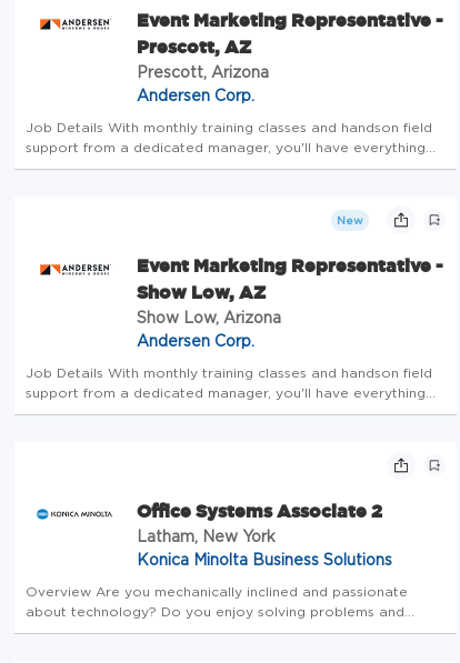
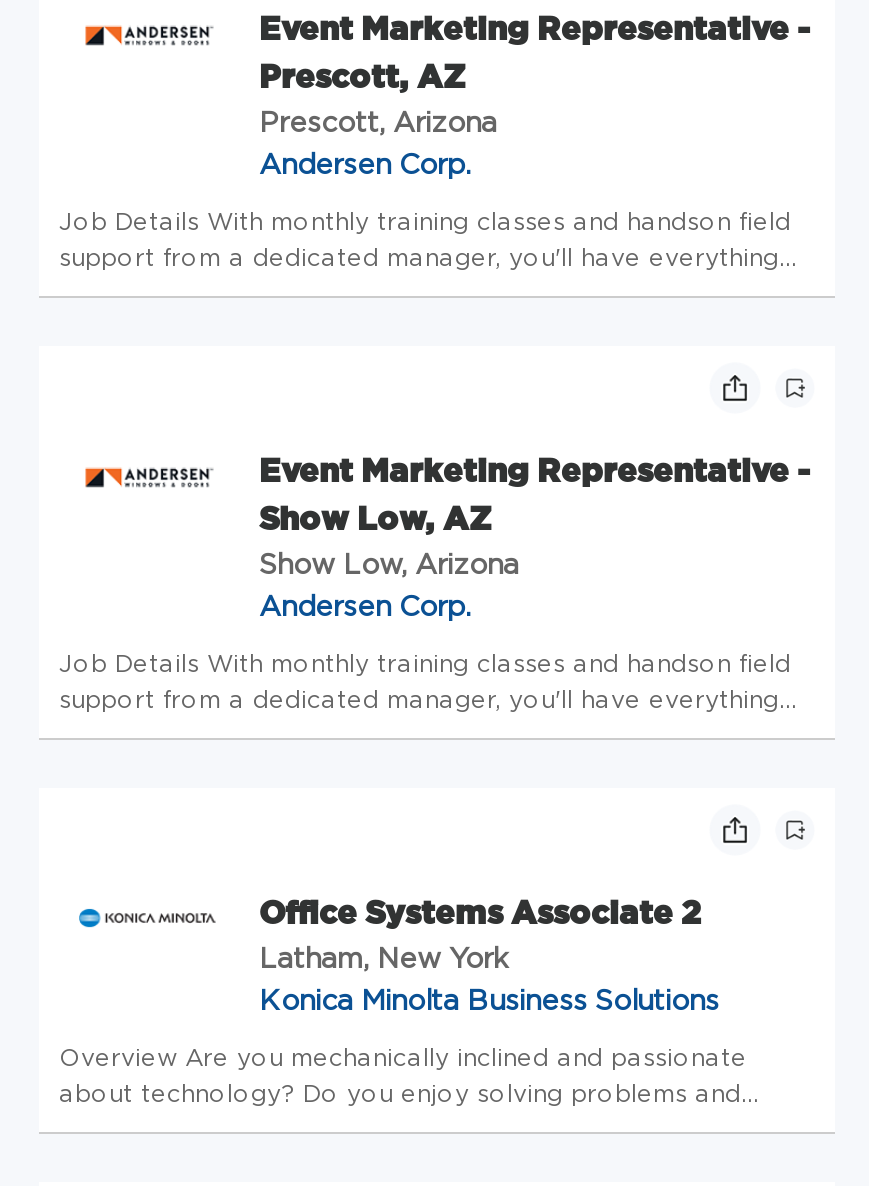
- New
